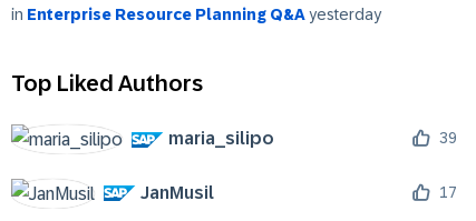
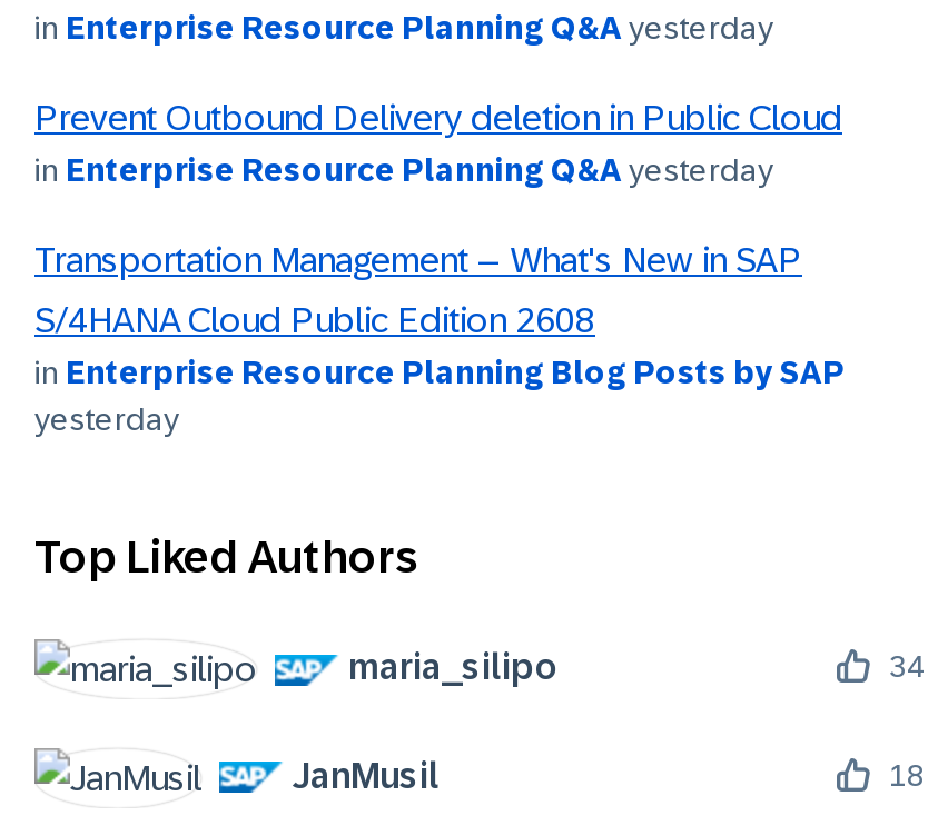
+ Prevent Outbound Delivery deletion in Public Cloud
+ in Enterprise Resource Planning Q&A yesterday
+ Transportation Management – What's New in SAP
+ S/4HANA Cloud Public Edition 2608
+ in Enterprise Resource Planning Blog Posts by SAP
+ yesterday

- 39
+ 34

- 17
+ 18
